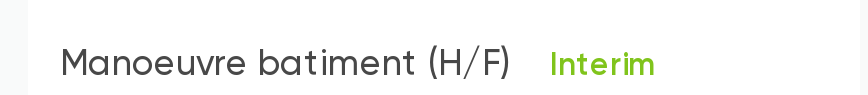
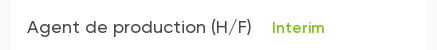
- Manoeuvre batiment (H/F)
+ Agent de production (H/F)
